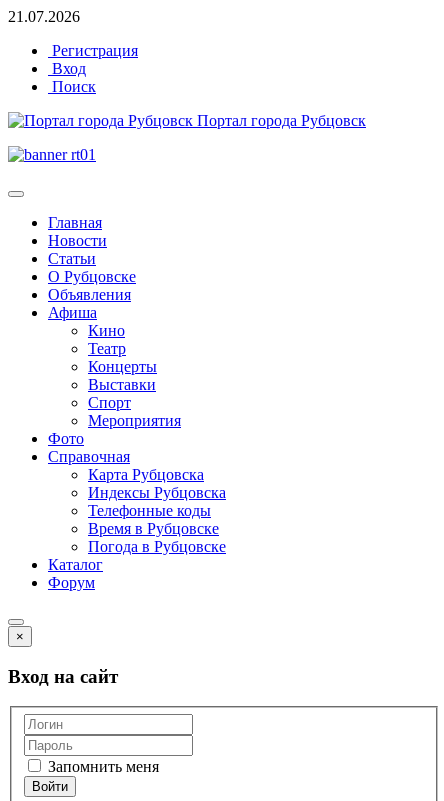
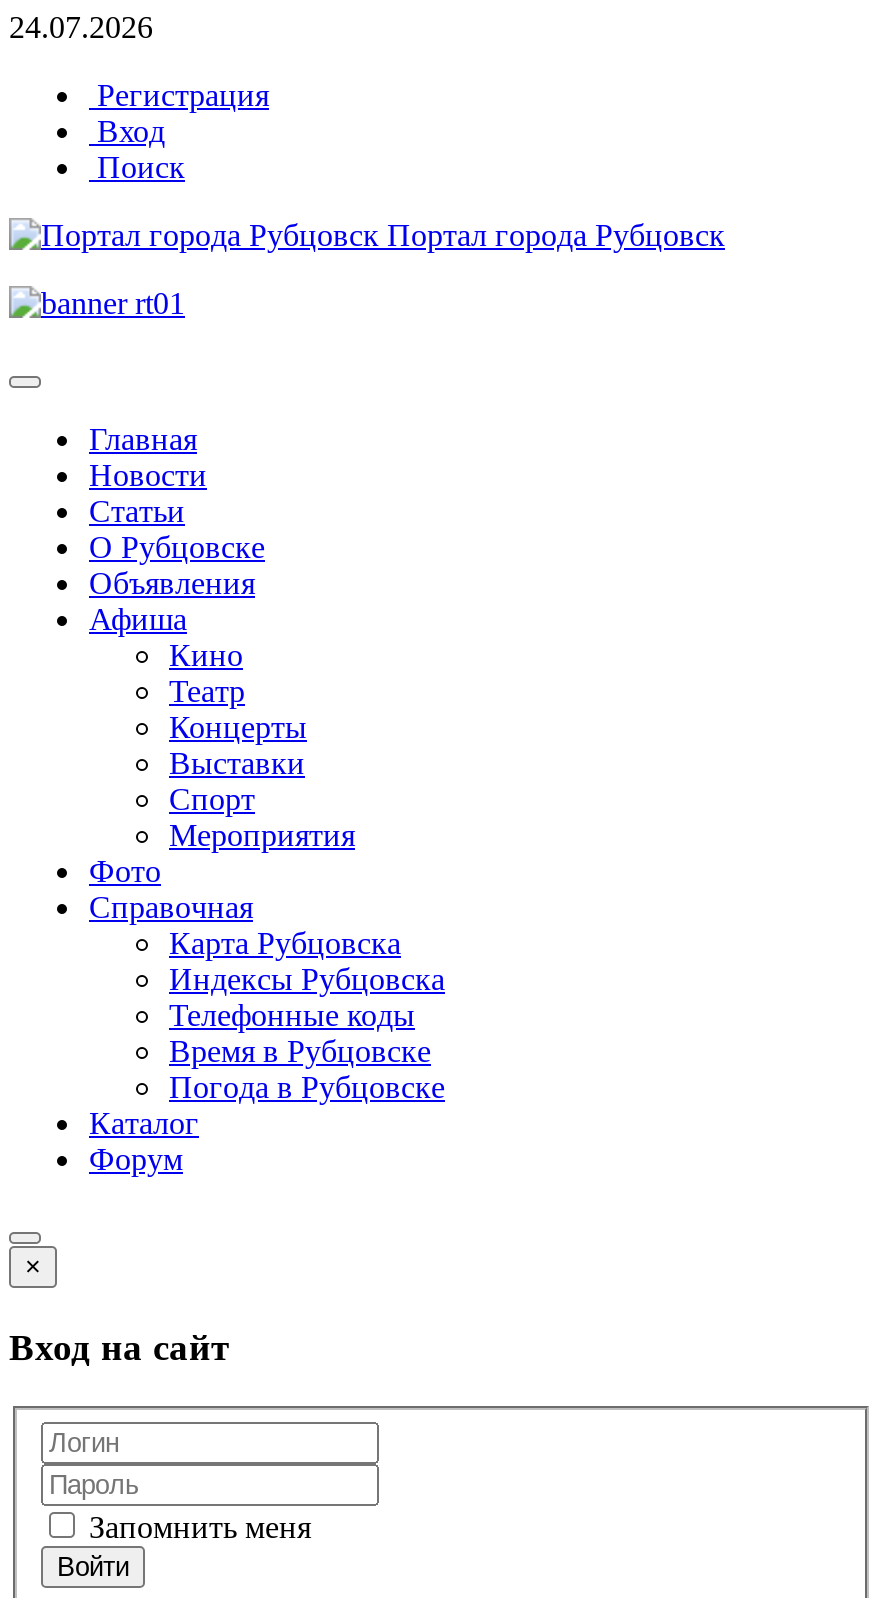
- 21.07.2026
+ 24.07.2026
